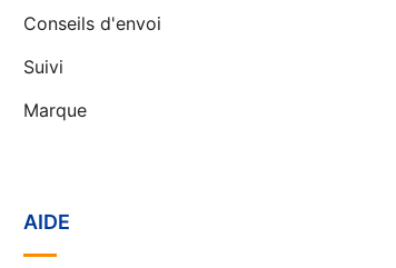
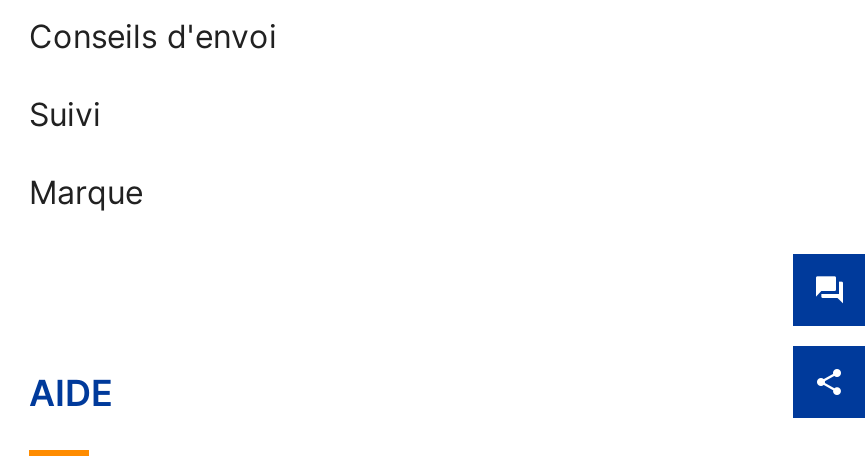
+ [image]

+ [image]
